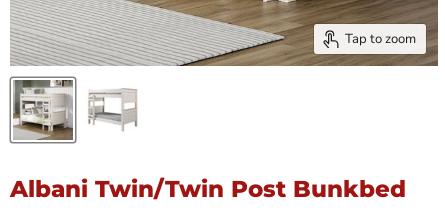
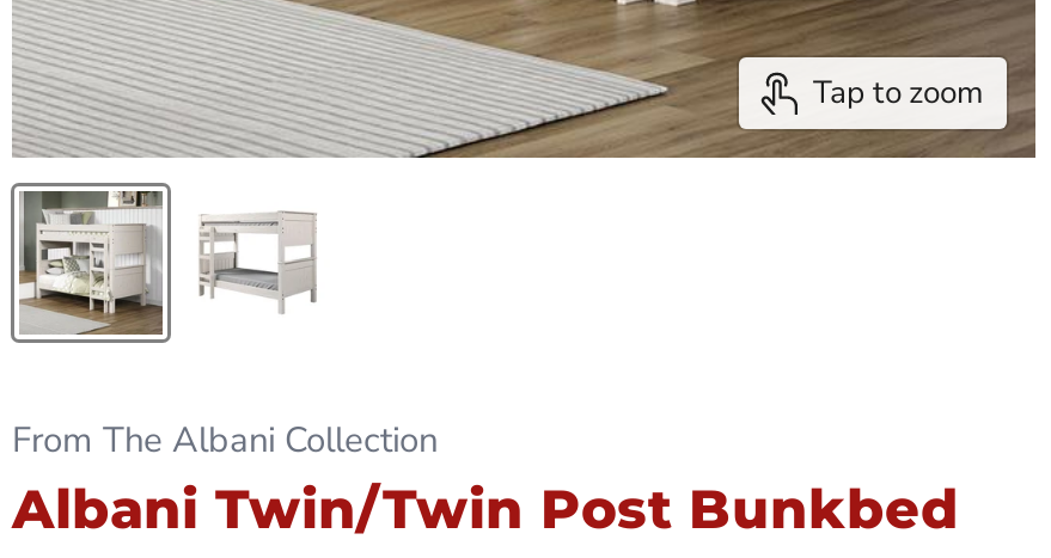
+ From The Albani Collection
